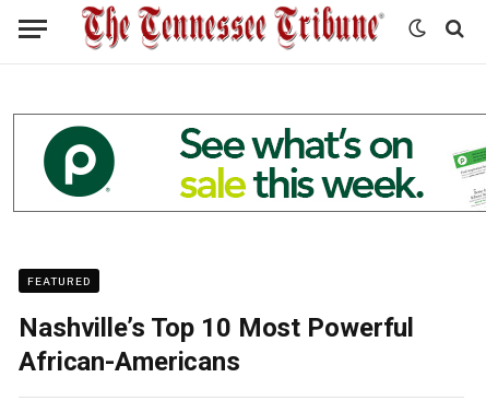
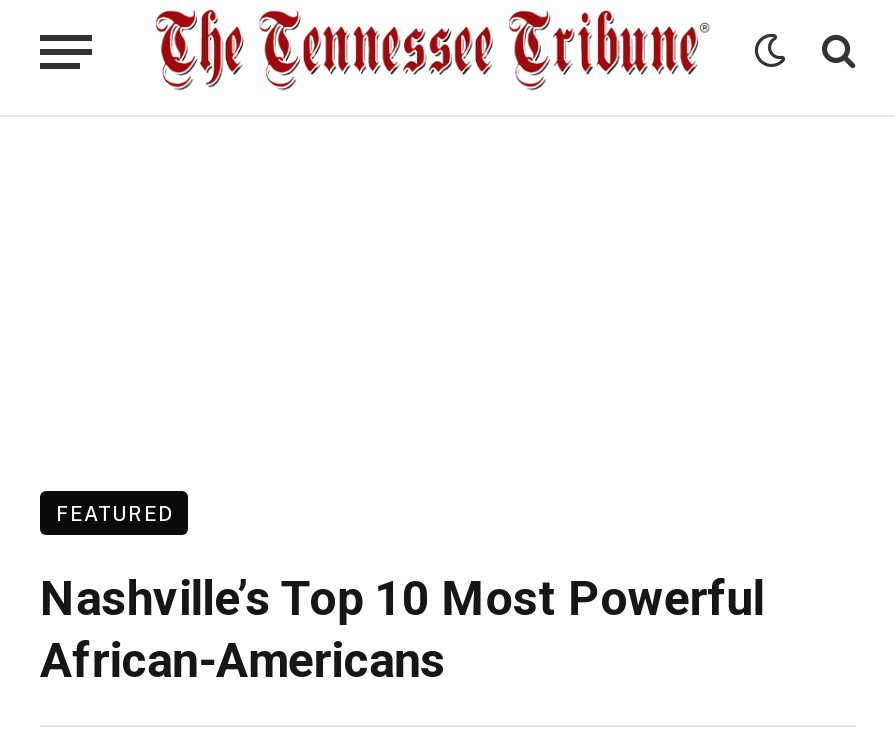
- [image]
